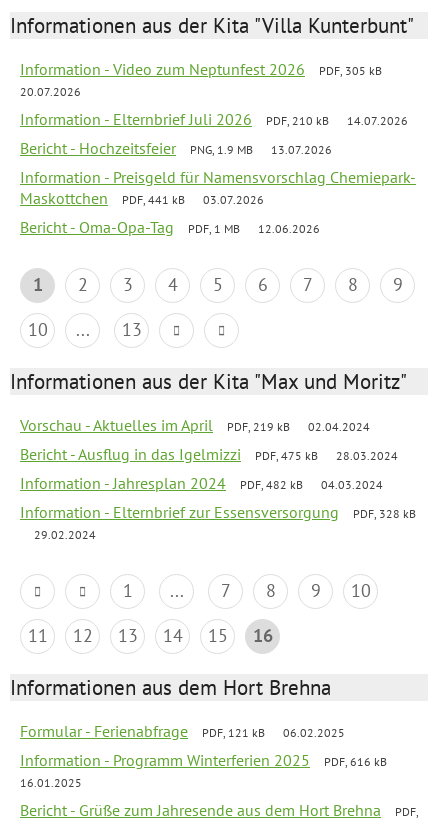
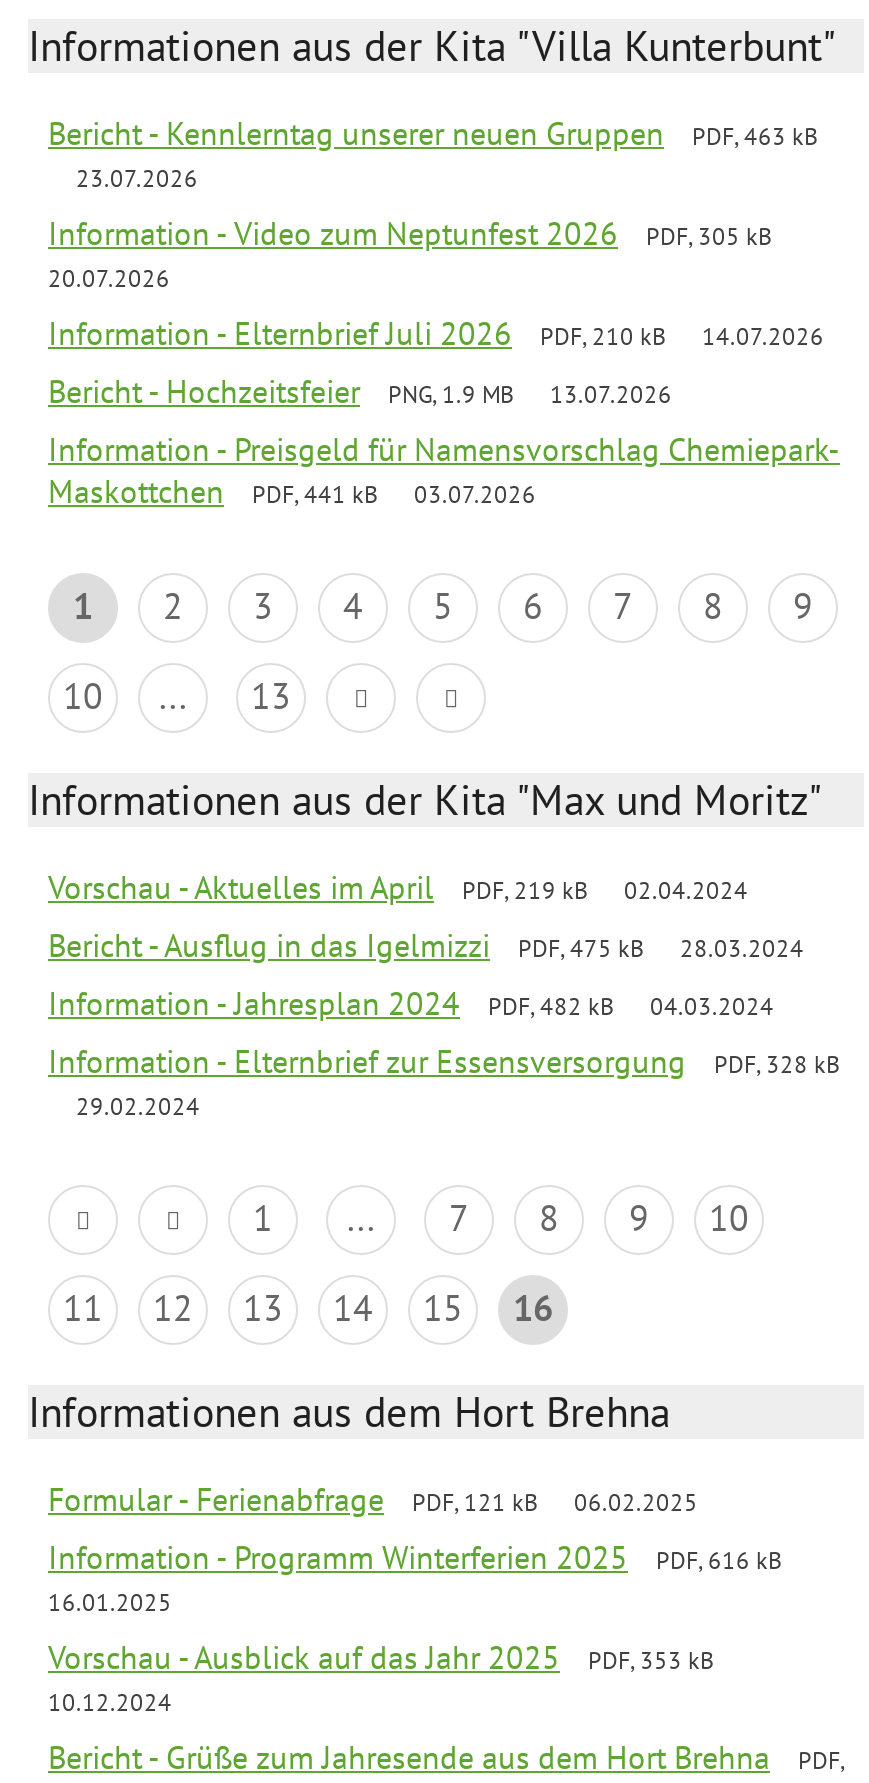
+ Bericht - Kennlerntag unserer neuen Gruppen
+ PDF, 463 kB
+ 23.07.2026

- Bericht - Oma-Opa-Tag
- PDF, 1 MB
- 12.06.2026

+ Vorschau - Ausblick auf das Jahr 2025
+ PDF, 353 kB
+ 10.12.2024
